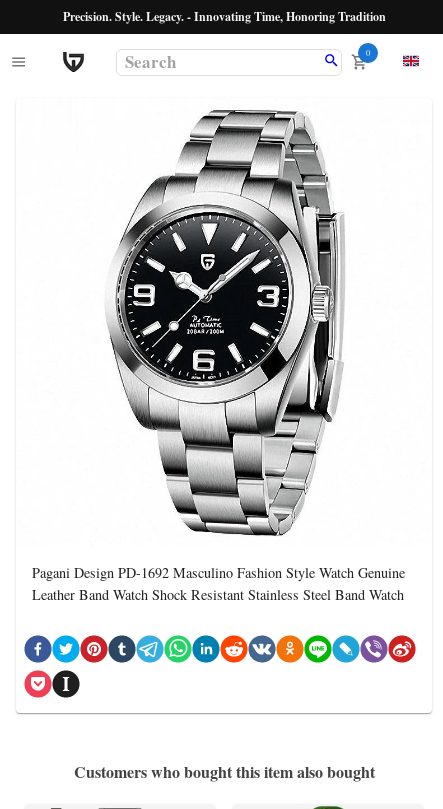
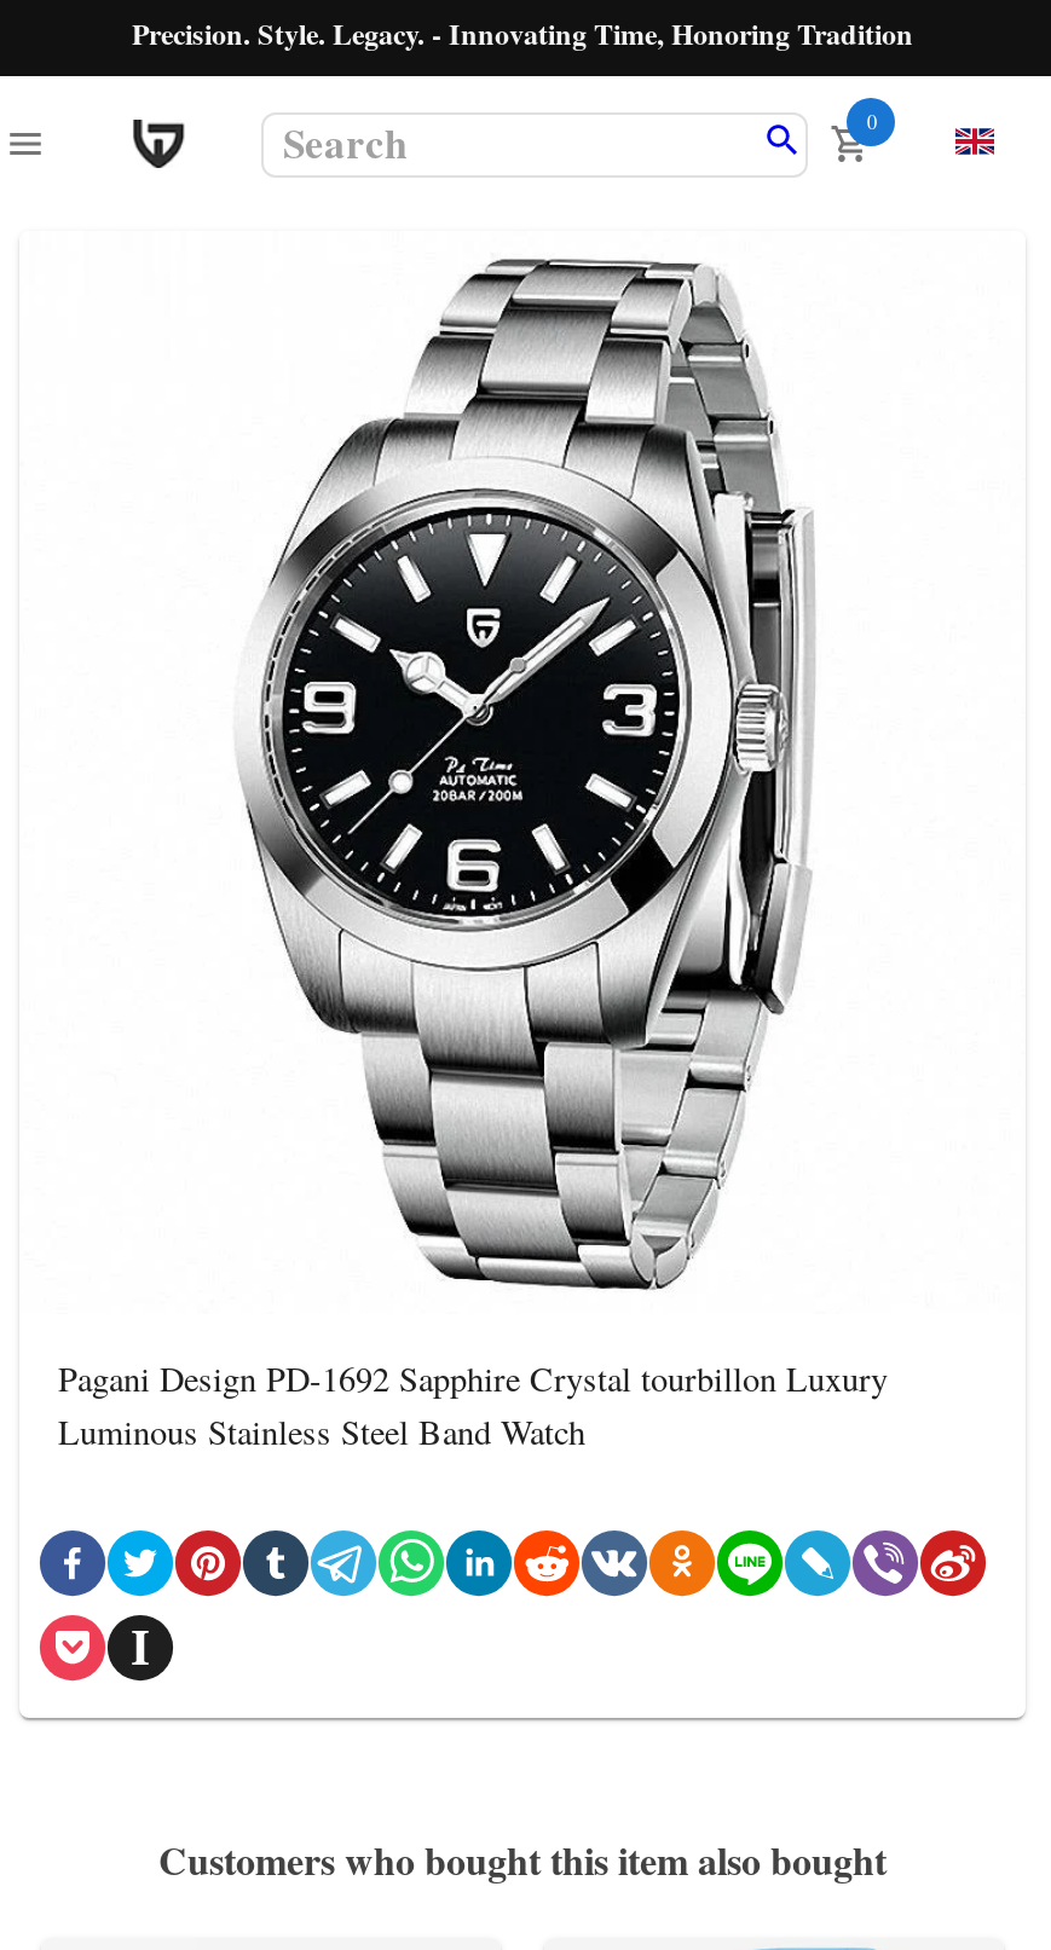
- Pagani Design PD-1692 Masculino Fashion Style Watch Genuine
- Leather Band Watch Shock Resistant Stainless Steel Band Watch
+ Pagani Design PD-1692 Sapphire Crystal tourbillon Luxury
+ Luminous Stainless Steel Band Watch
